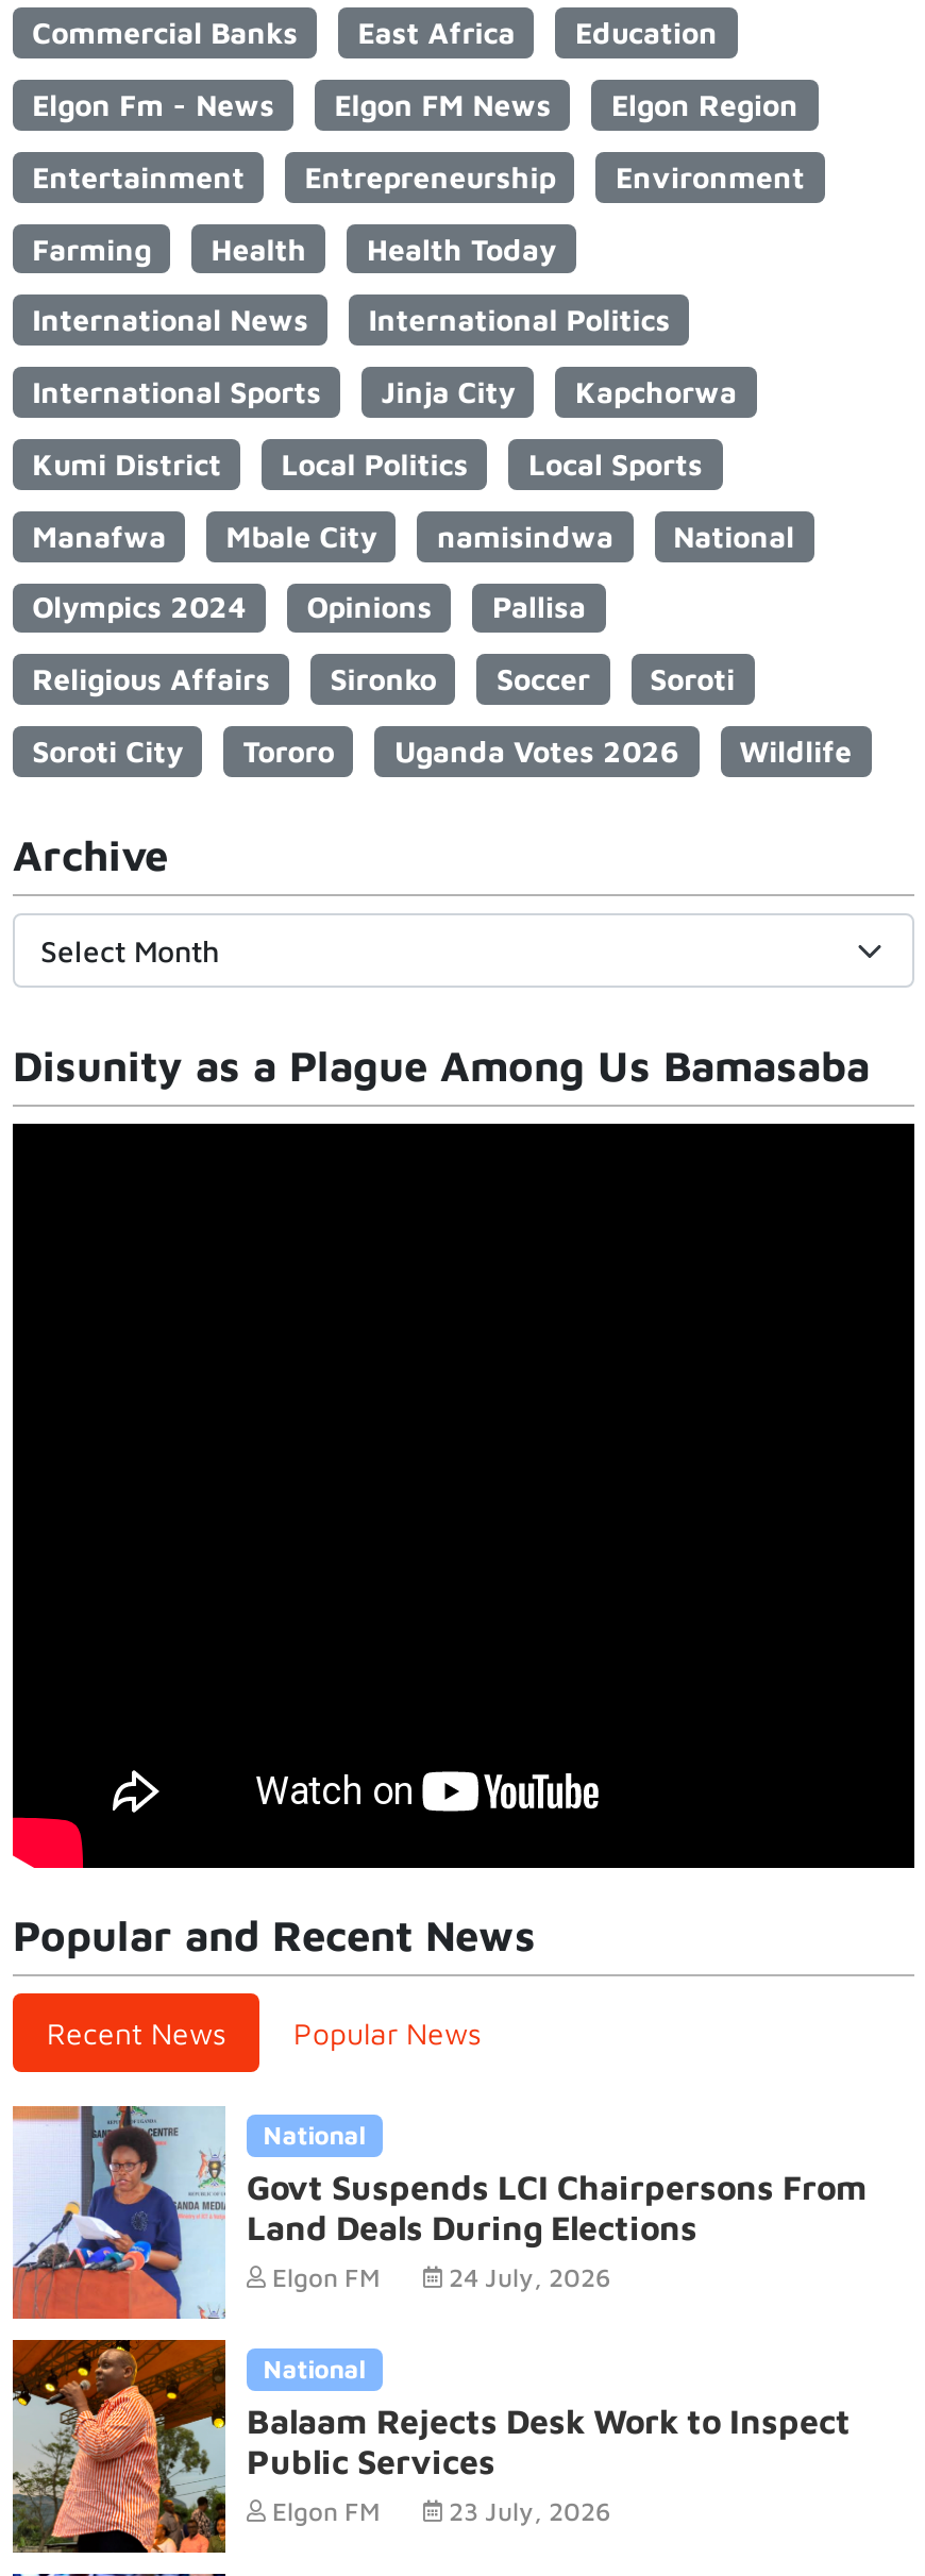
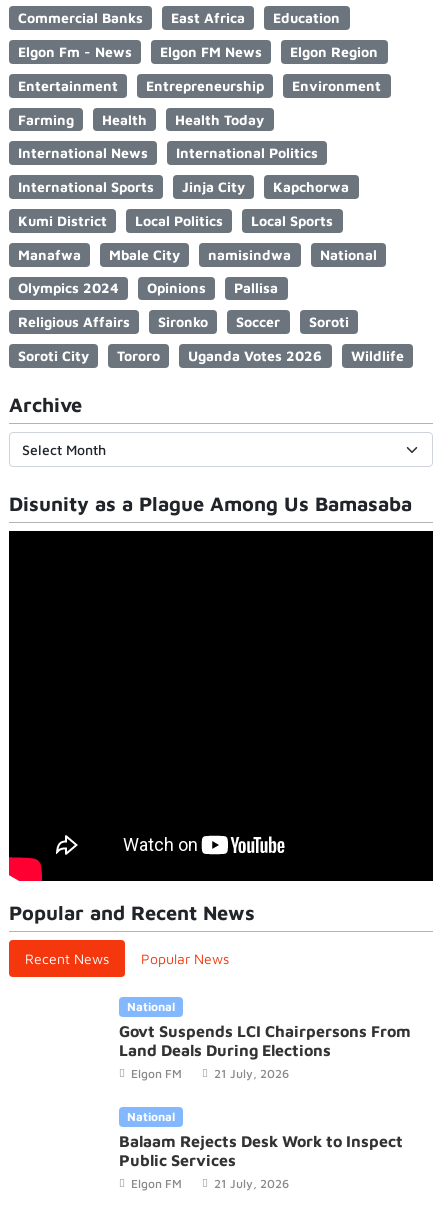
- [image]

- 24 July, 2026
+ 21 July, 2026

- [image]

- 23 July, 2026
+ 21 July, 2026
